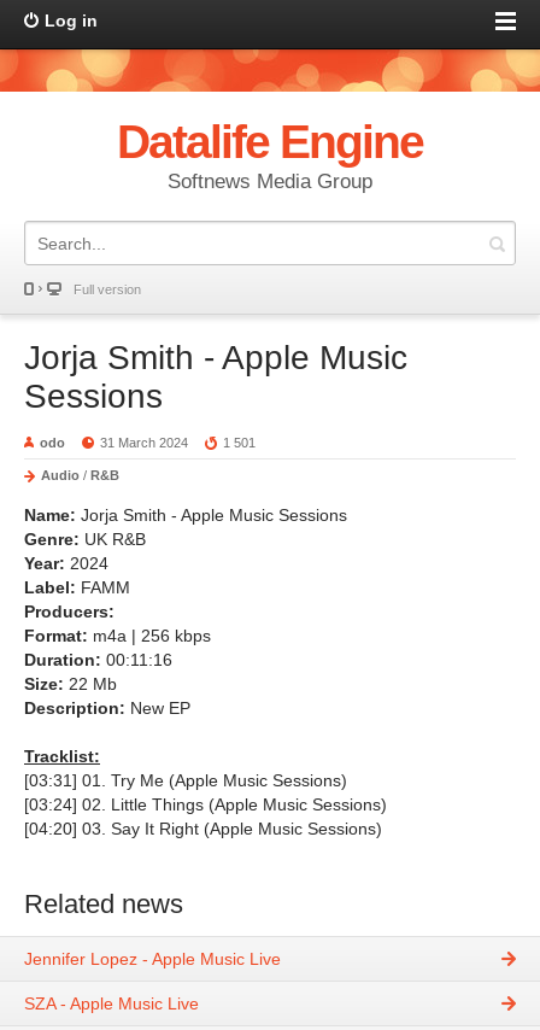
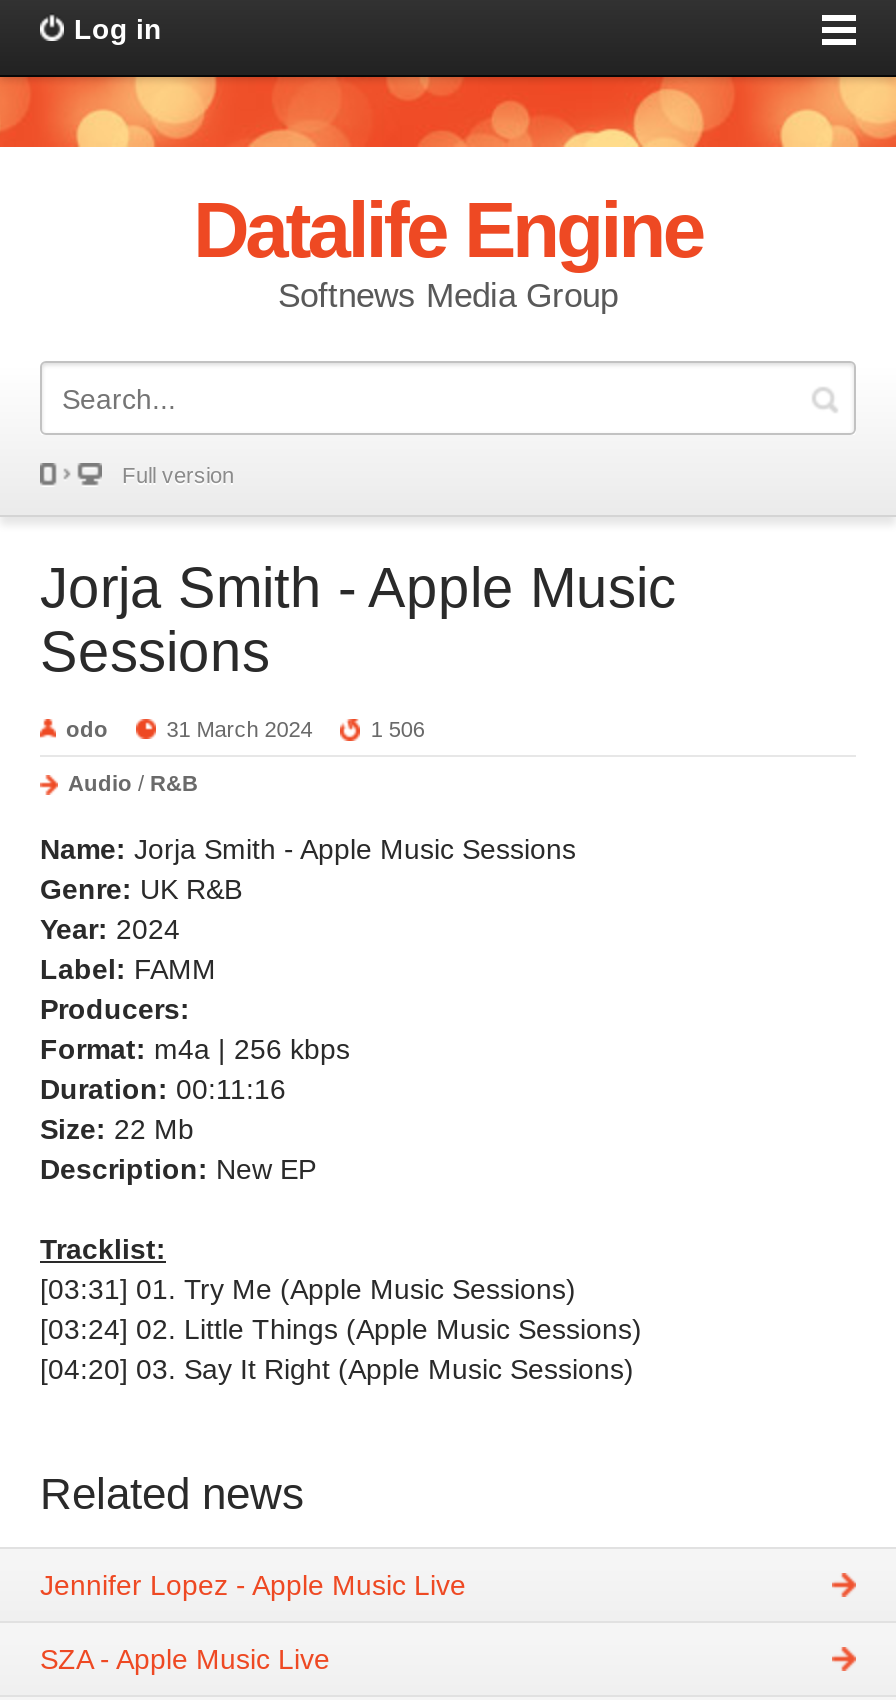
- 1 501
+ 1 506
